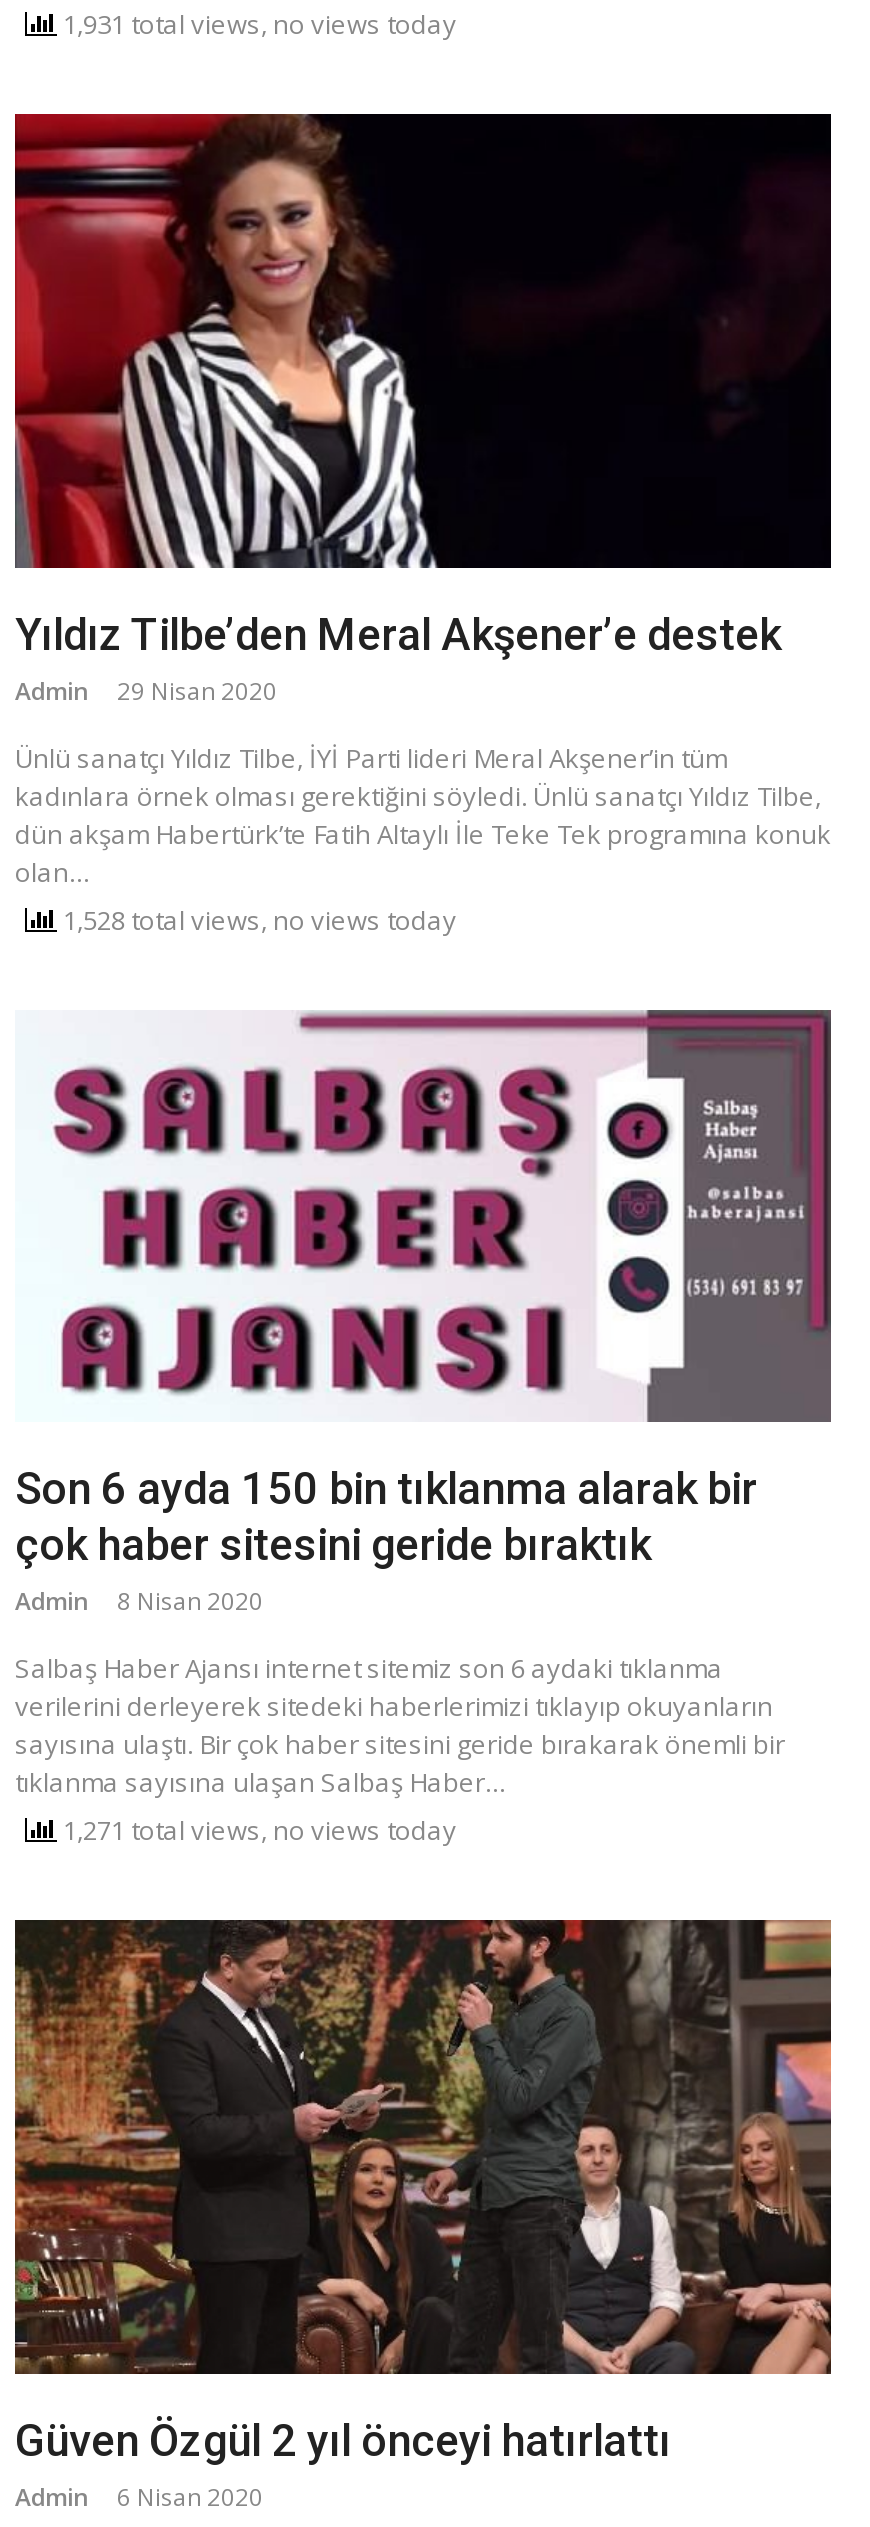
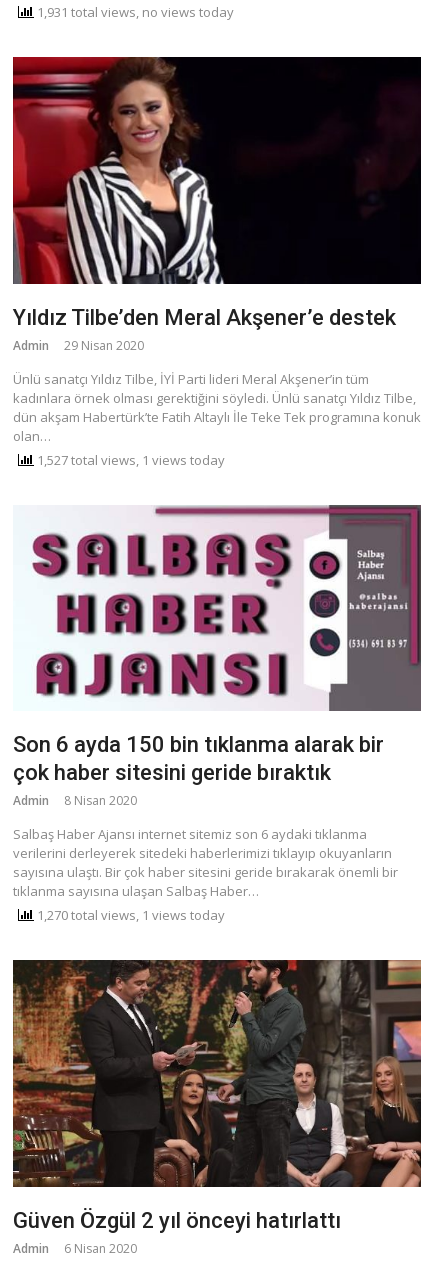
- 1,528 total views, no views today
+ 1,527 total views, 1 views today

- 1,271 total views, no views today
+ 1,270 total views, 1 views today
